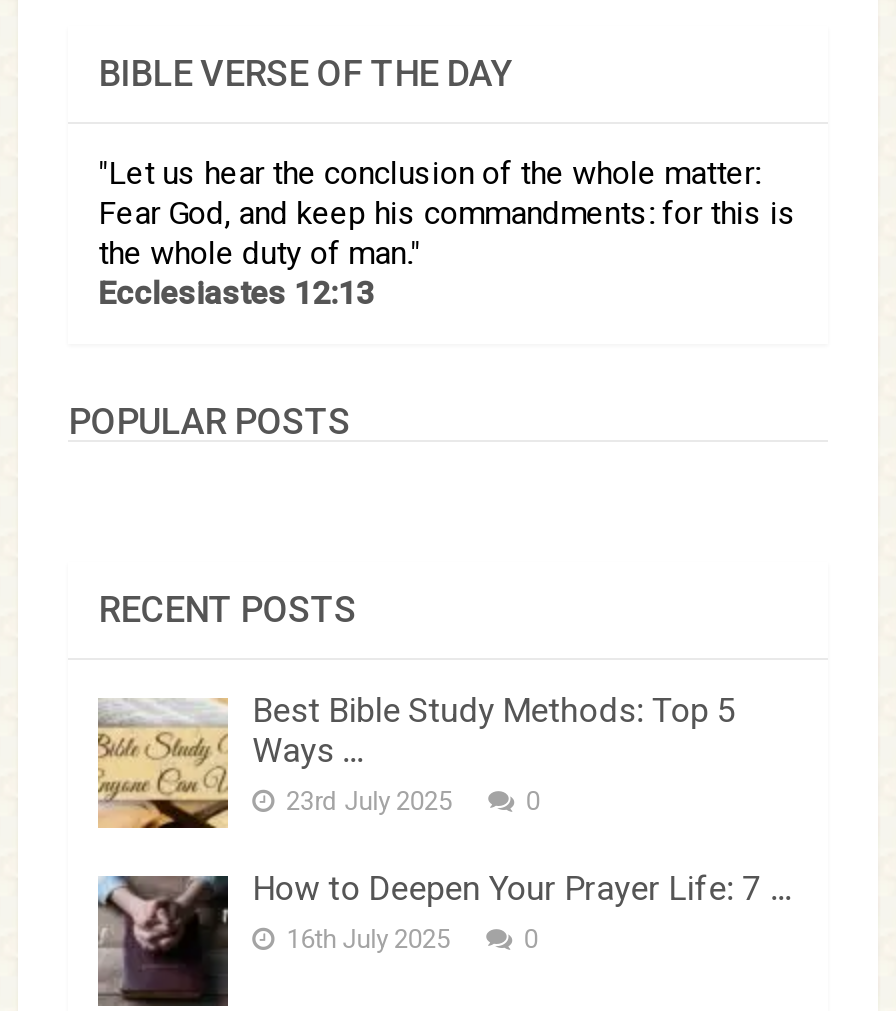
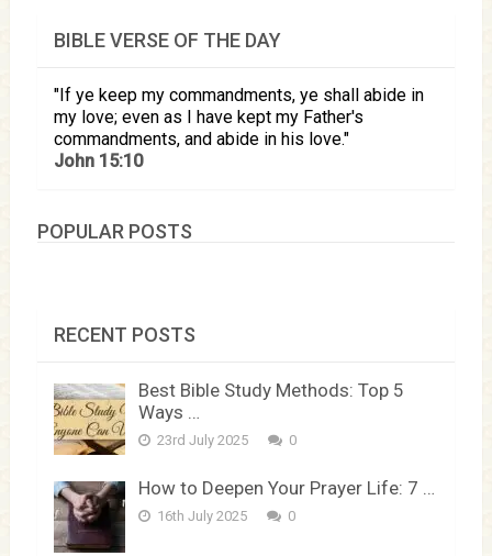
- Let us hear the conclusion of the whole matter:
- Fear God, and keep his commandments: for this is
- the whole duty of man.
- Ecclesiastes 12:13
+ If ye keep my commandments, ye shall abide in
+ my love; even as I have kept my Father's
+ commandments, and abide in his love.
+ John 15:10
